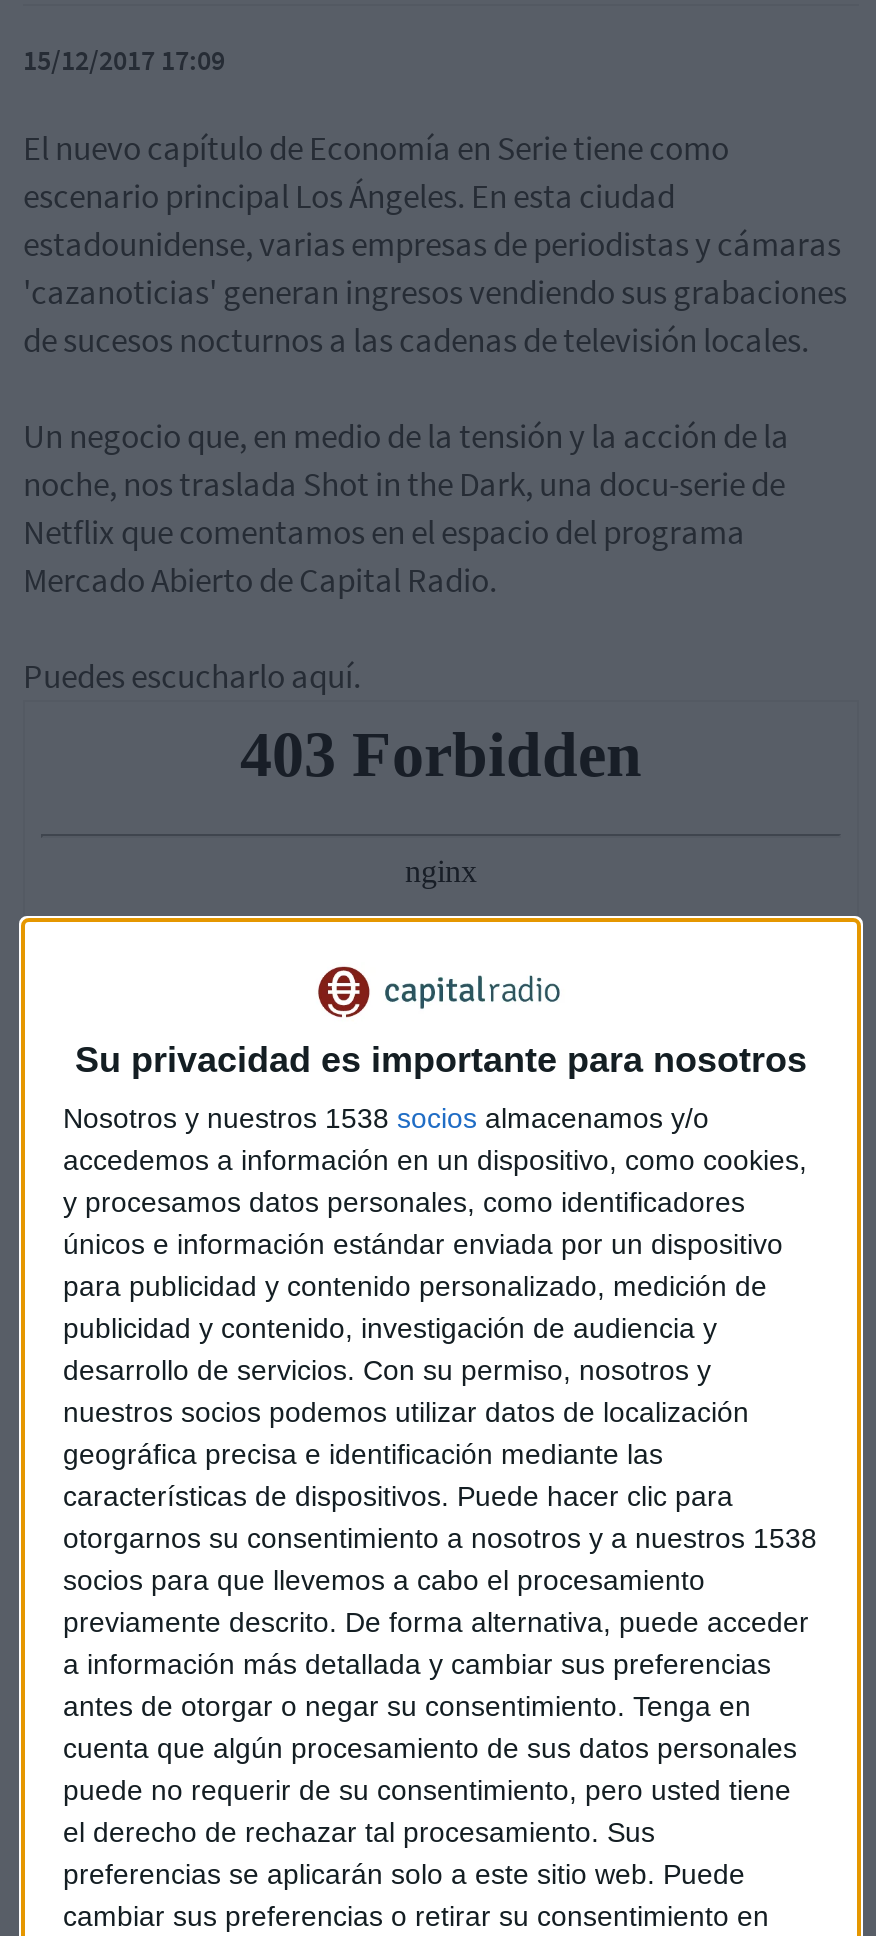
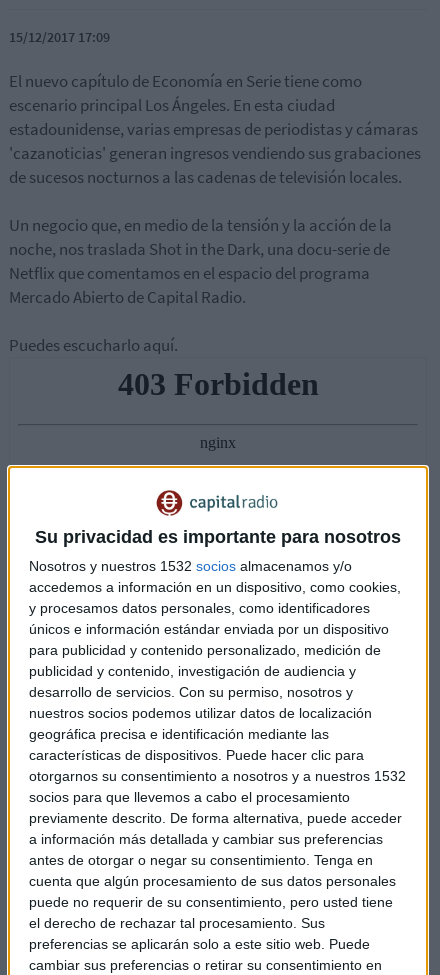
- Nosotros y nuestros 1538 socios almacenamos y/o
+ Nosotros y nuestros 1532 socios almacenamos y/o

- otorgarnos su consentimiento a nosotros y a nuestros 1538
+ otorgarnos su consentimiento a nosotros y a nuestros 1532
